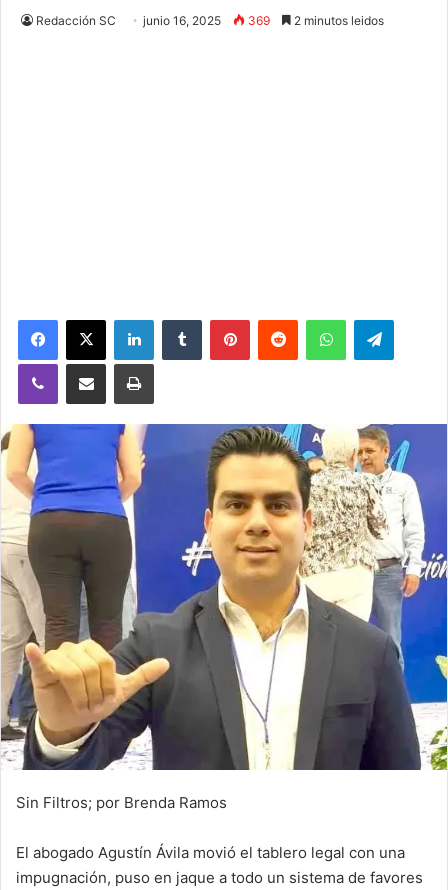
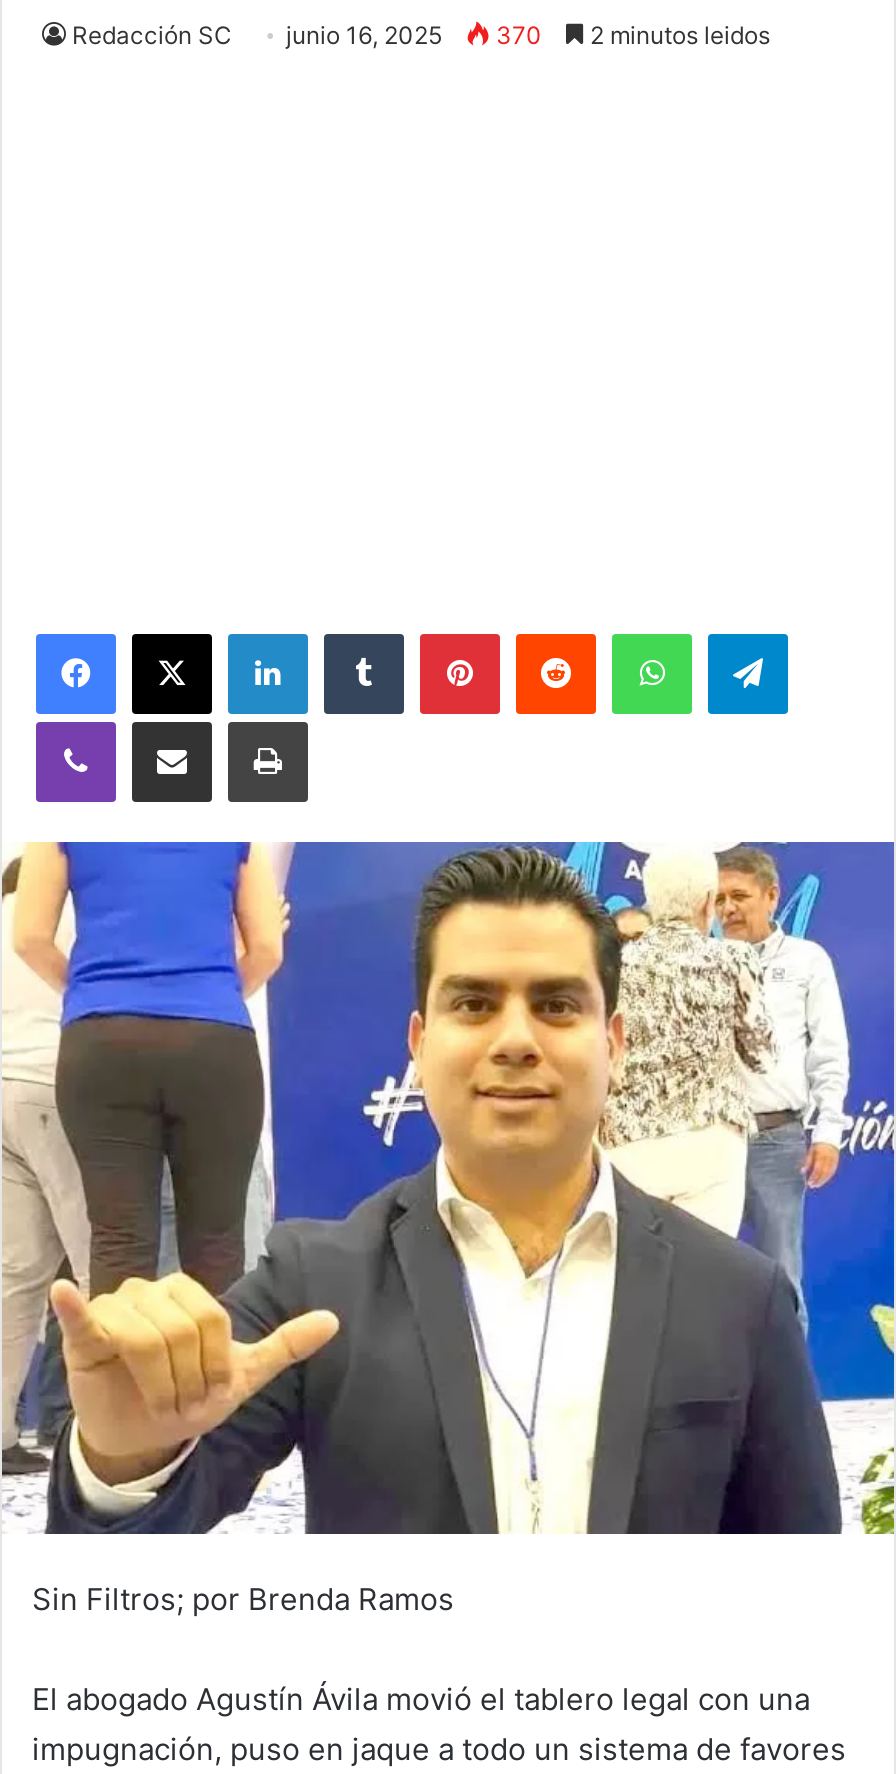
- Redacción SC junio 16, 2025 369 2 minutos leidos
+ Redacción SC junio 16, 2025 370 2 minutos leidos
